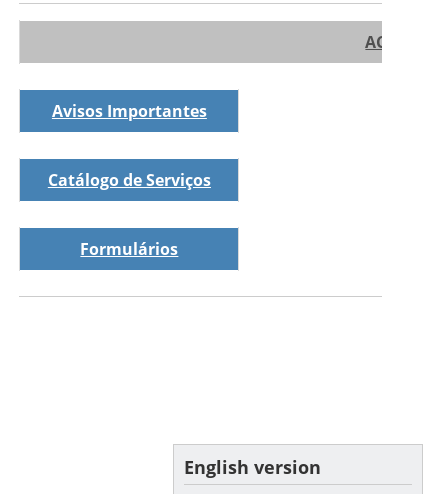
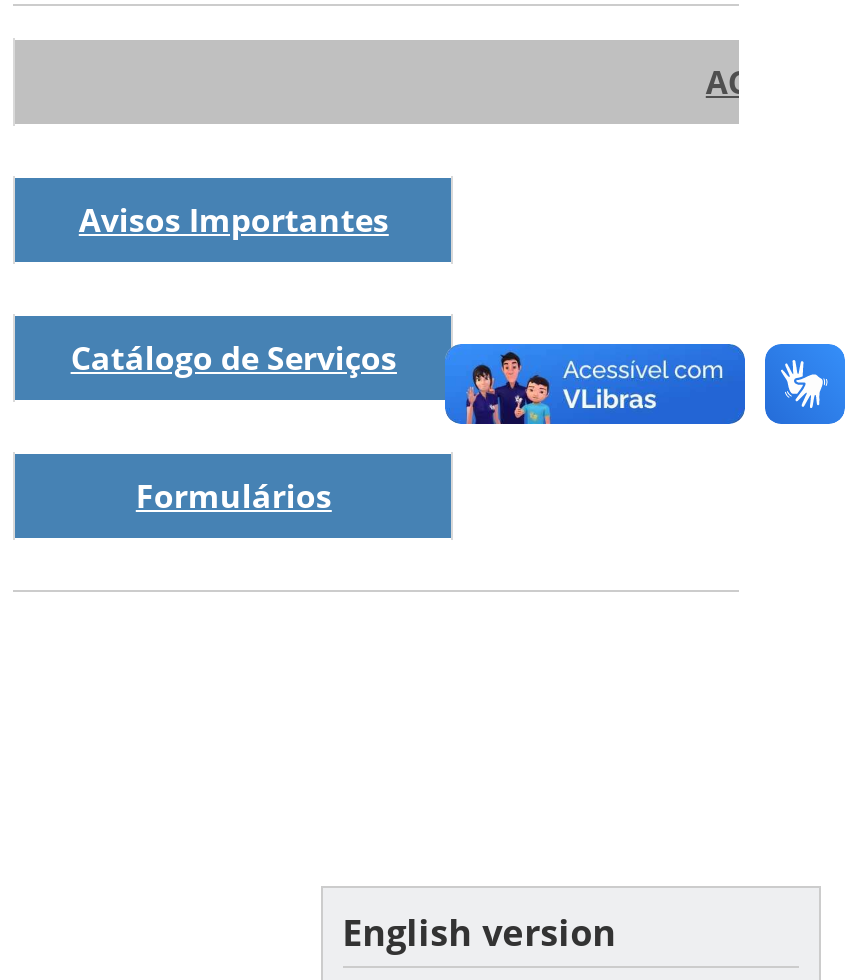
+ [image]

+ [image]
